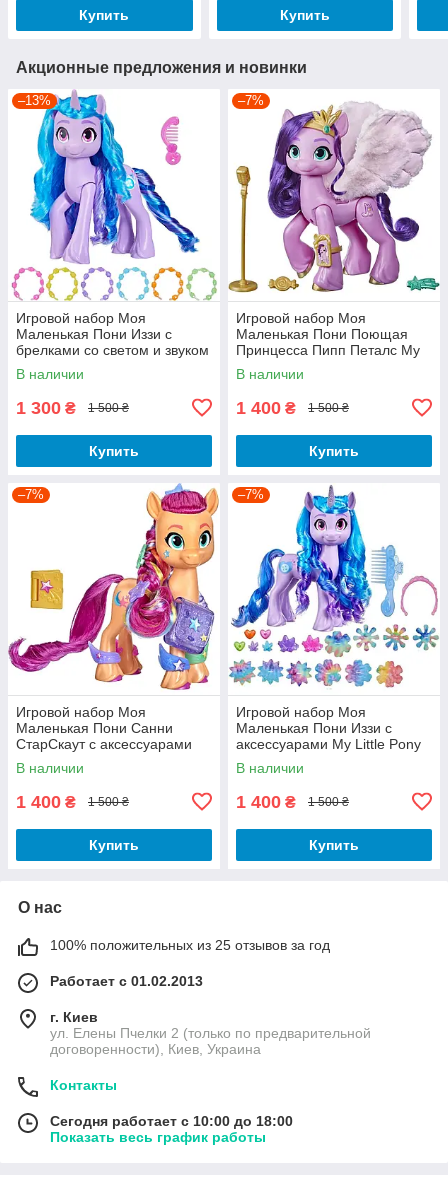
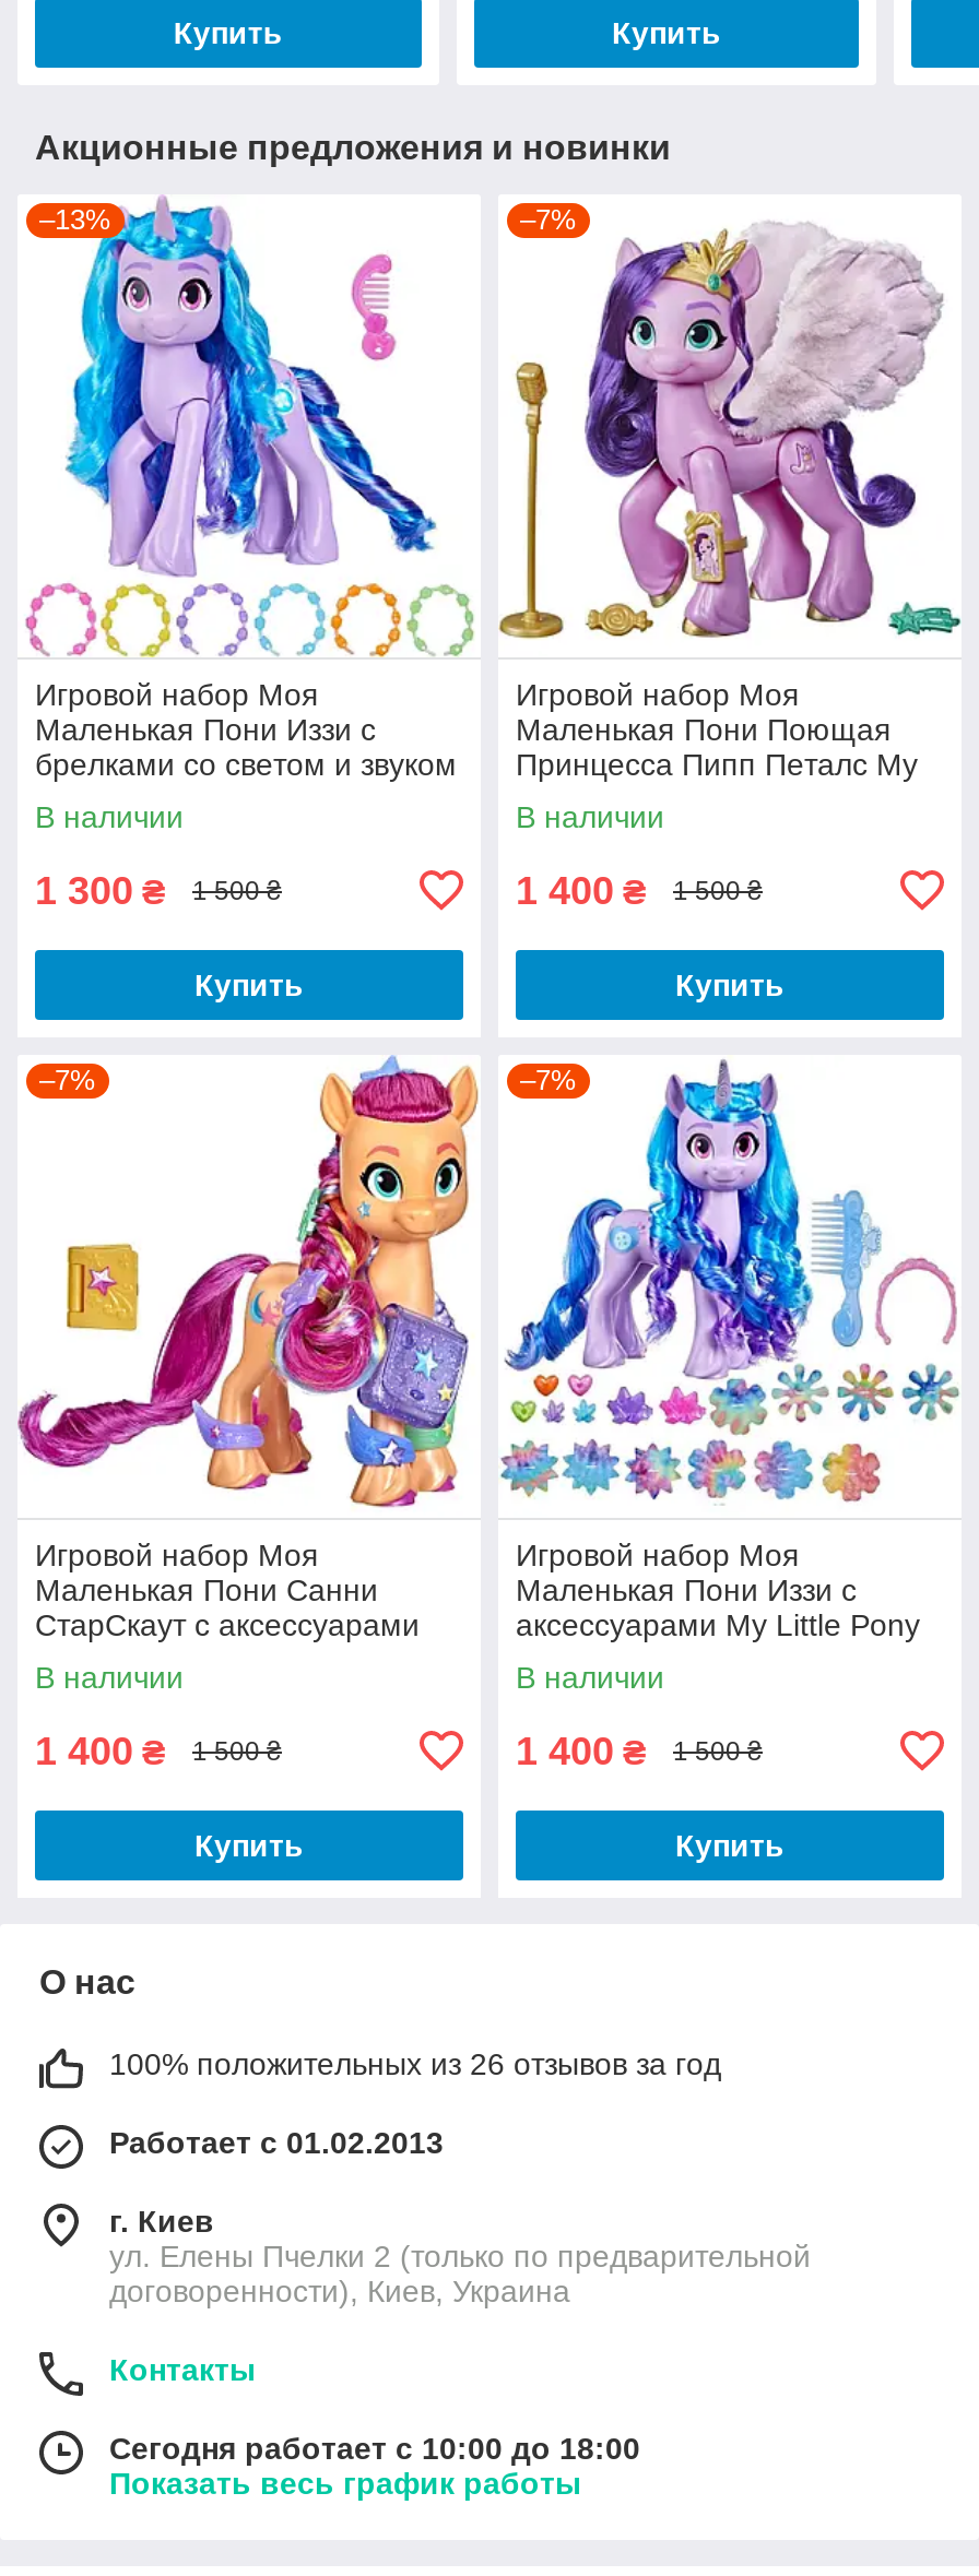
- 100% положительных из 25 отзывов за год
+ 100% положительных из 26 отзывов за год
